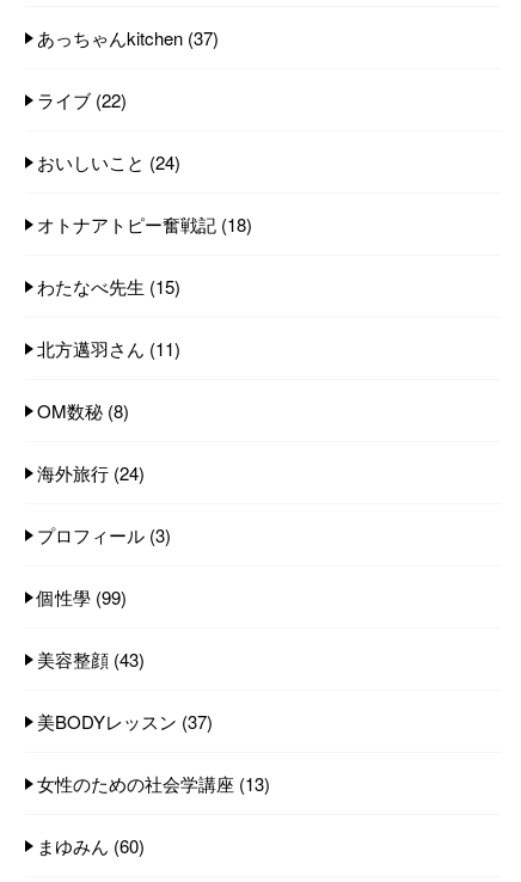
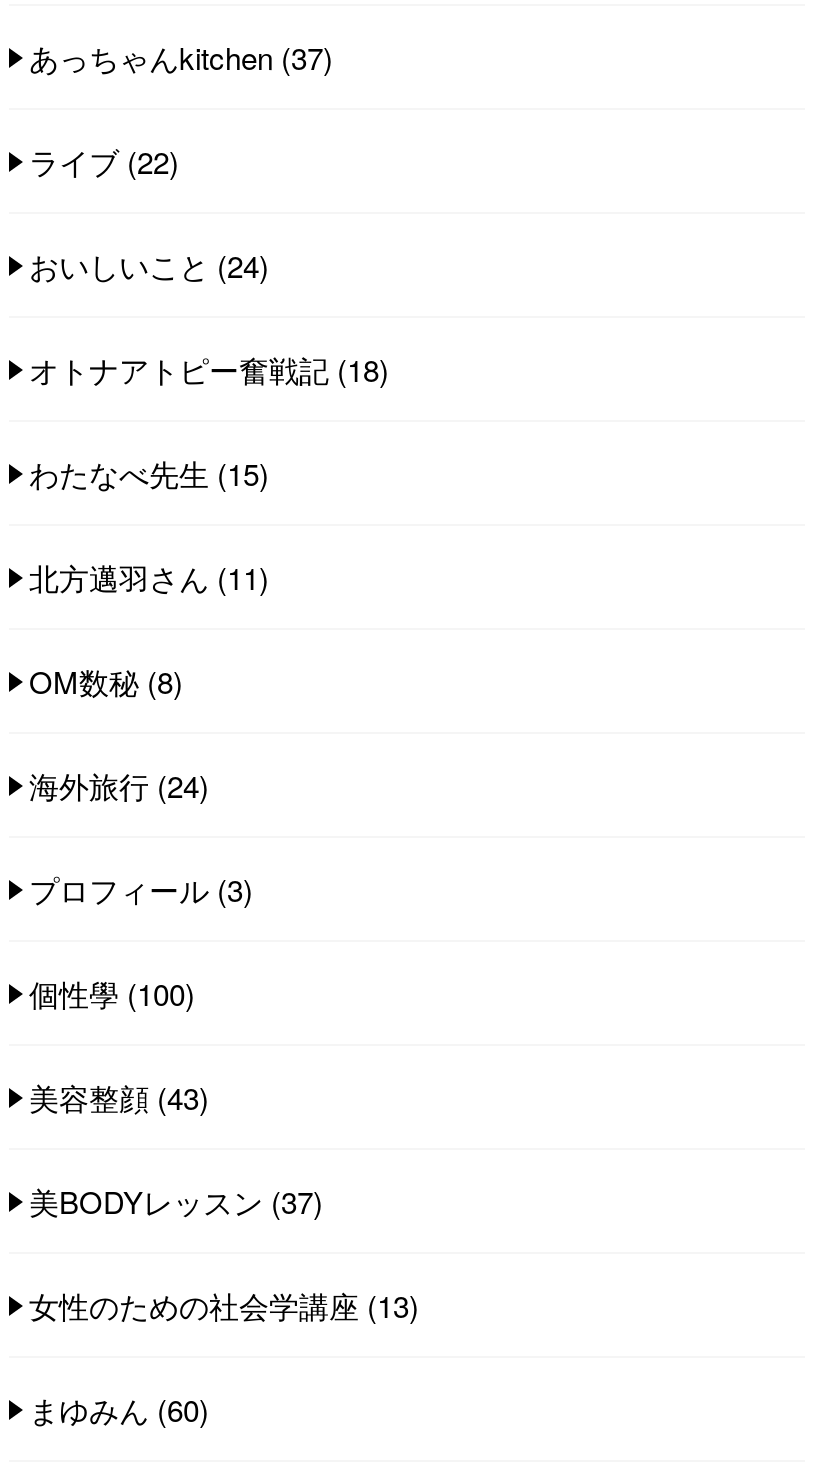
- 個性學(99)
+ 個性學(100)
